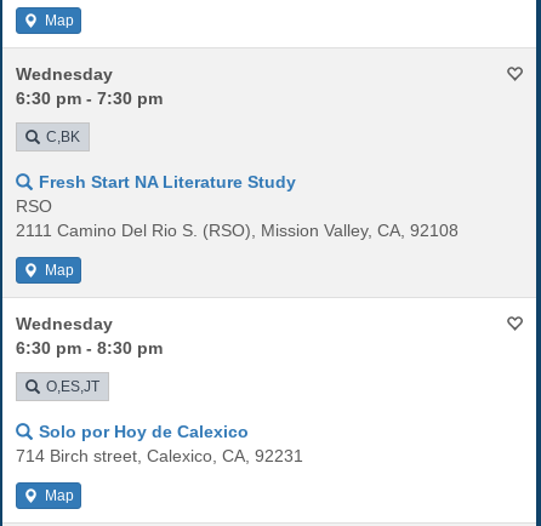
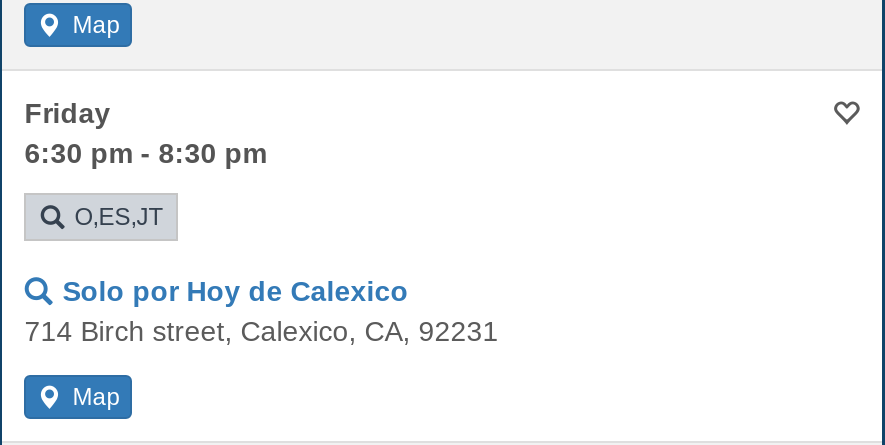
- Wednesday
- 6:30 pm - 7:30 pm
- C,BK
- Fresh Start NA Literature Study
- RSO
- 2111 Camino Del Rio S. (RSO), Mission Valley, CA, 92108
- Map
- Wednesday
+ Friday
